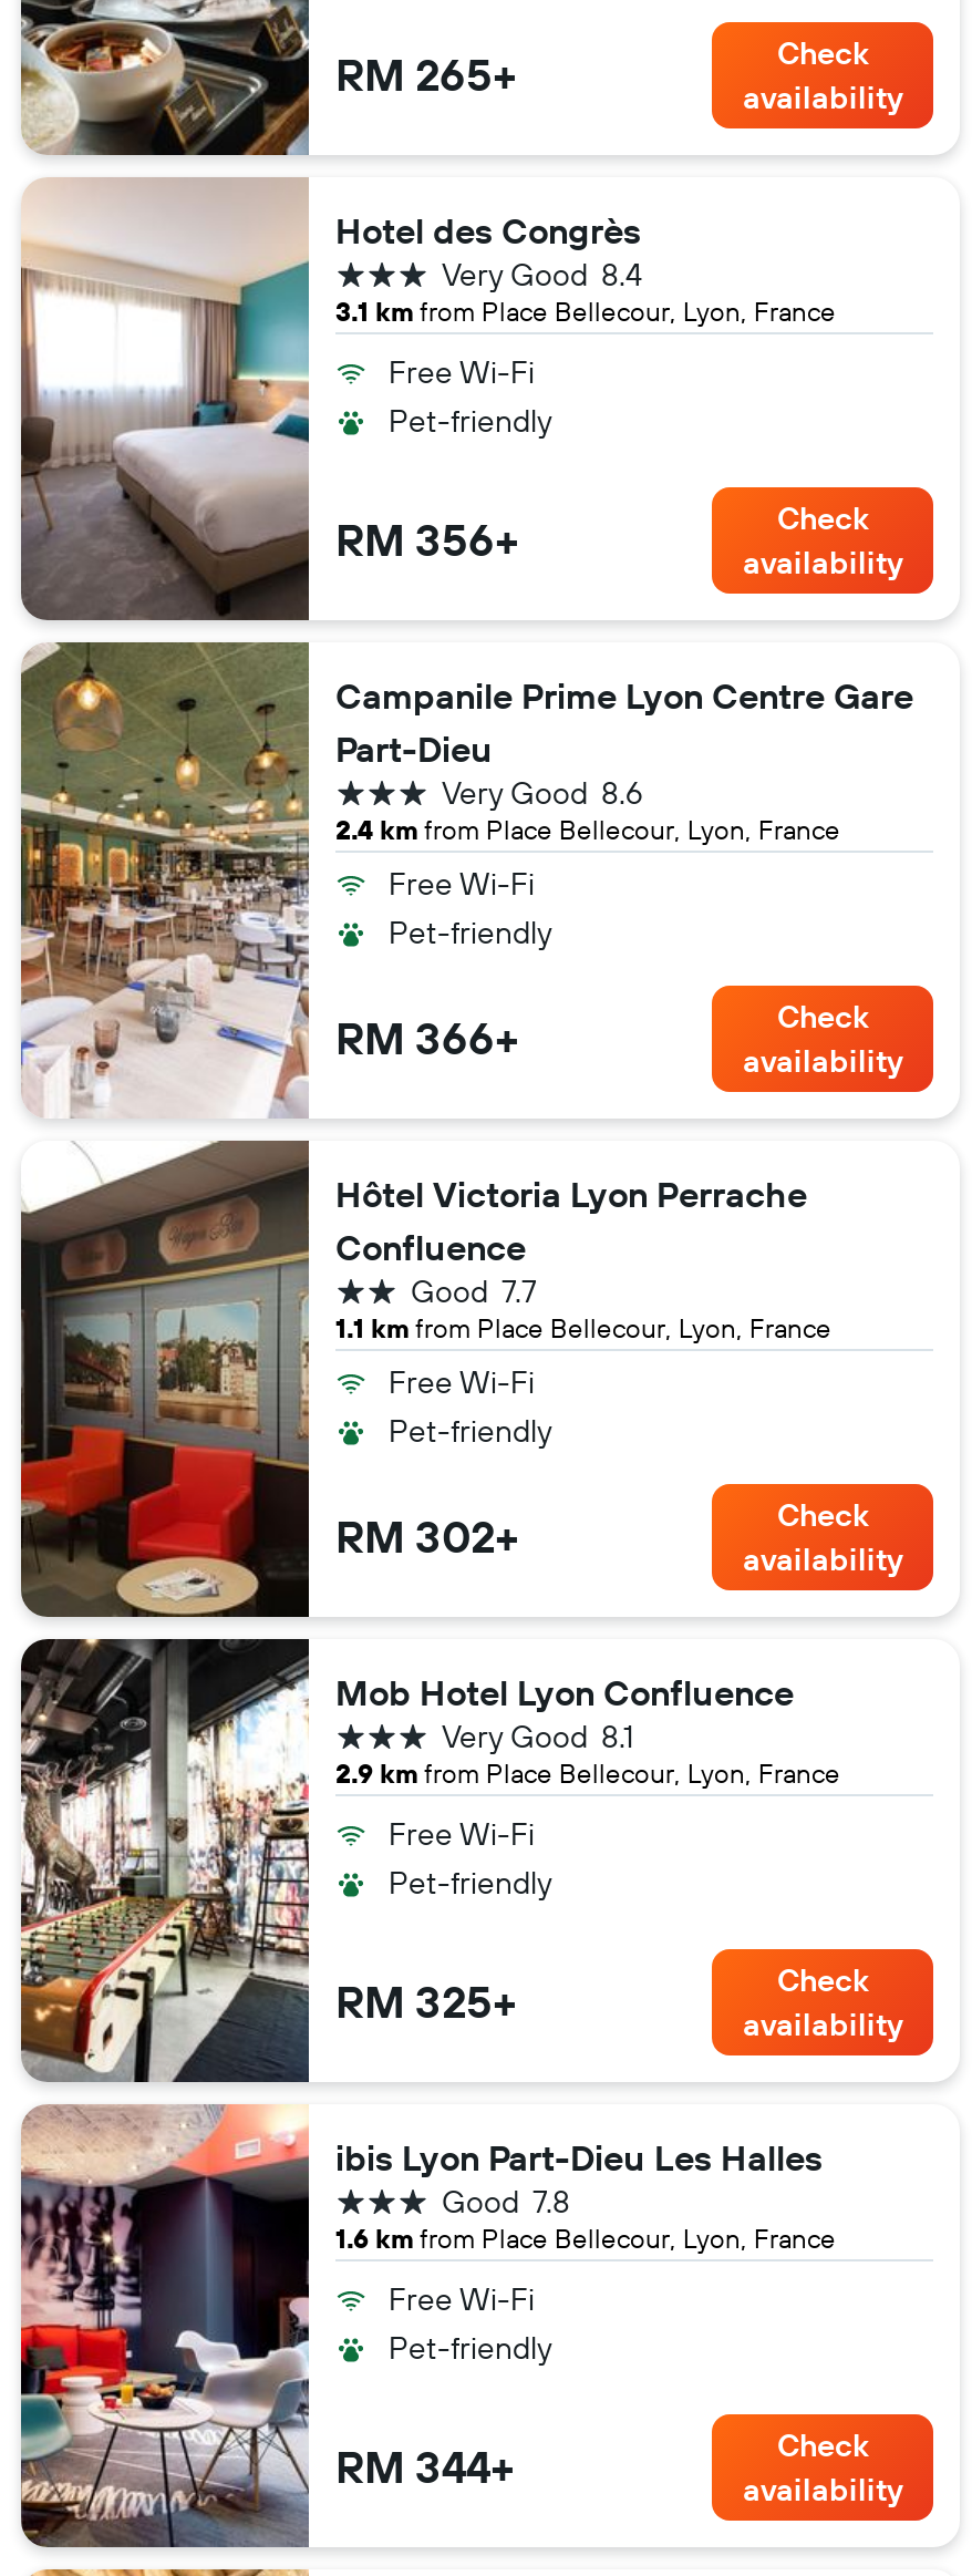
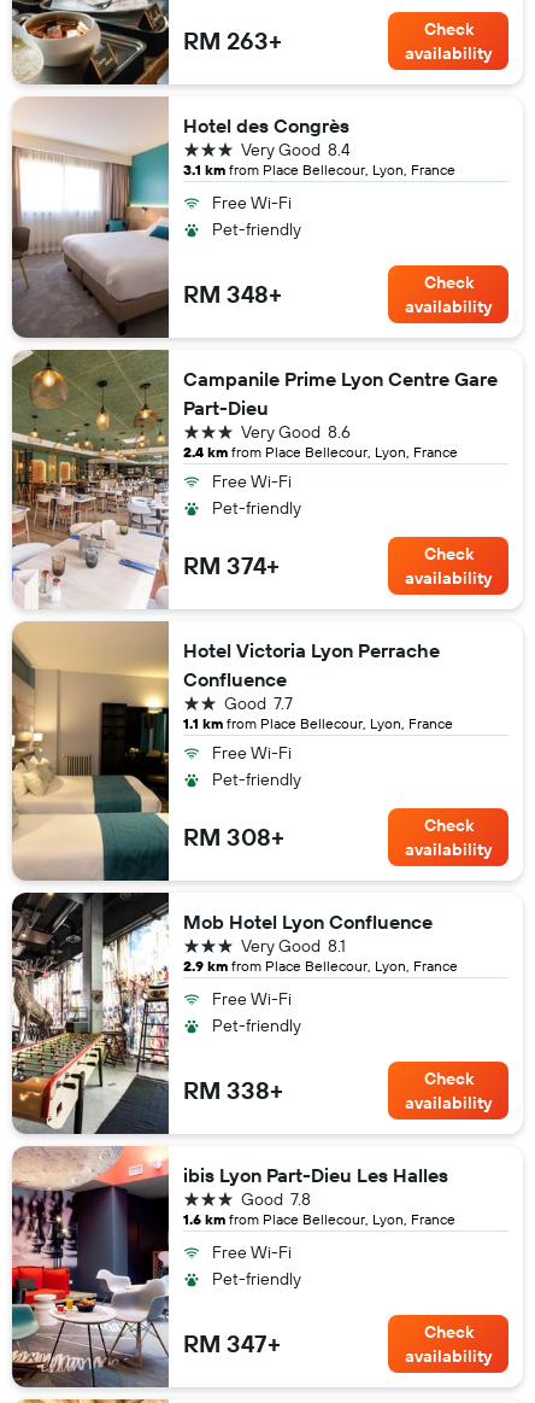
- RM 265+
+ RM 263+

- RM 356+
+ RM 348+

- RM 366+
+ RM 374+

- [image]
- Hôtel Victoria Lyon Perrache
+ [image]
+ Hotel Victoria Lyon Perrache

- RM 302+
+ RM 308+

- RM 325+
+ RM 338+

- RM 344+
+ RM 347+
